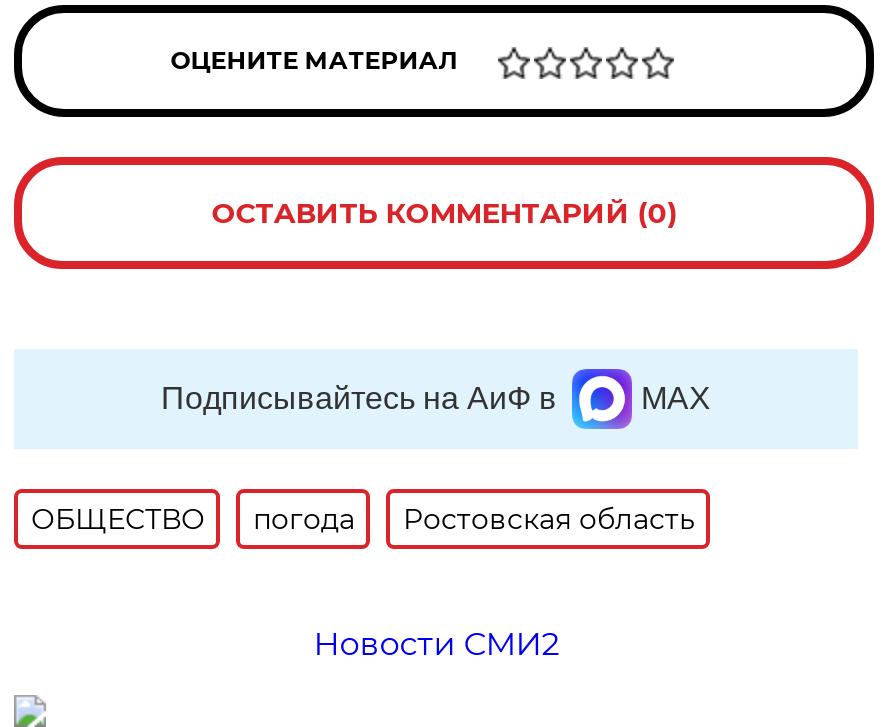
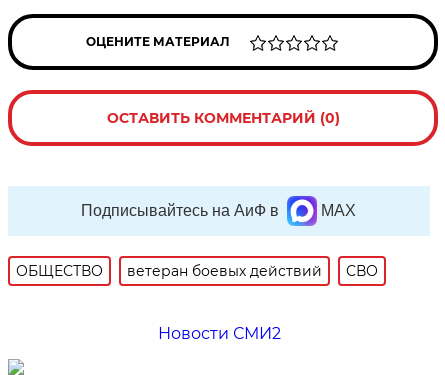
- погода
- Ростовская область
+ ветеран боевых действий
+ СВО
